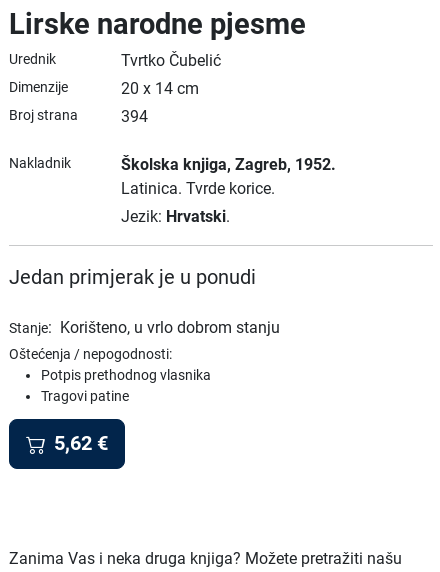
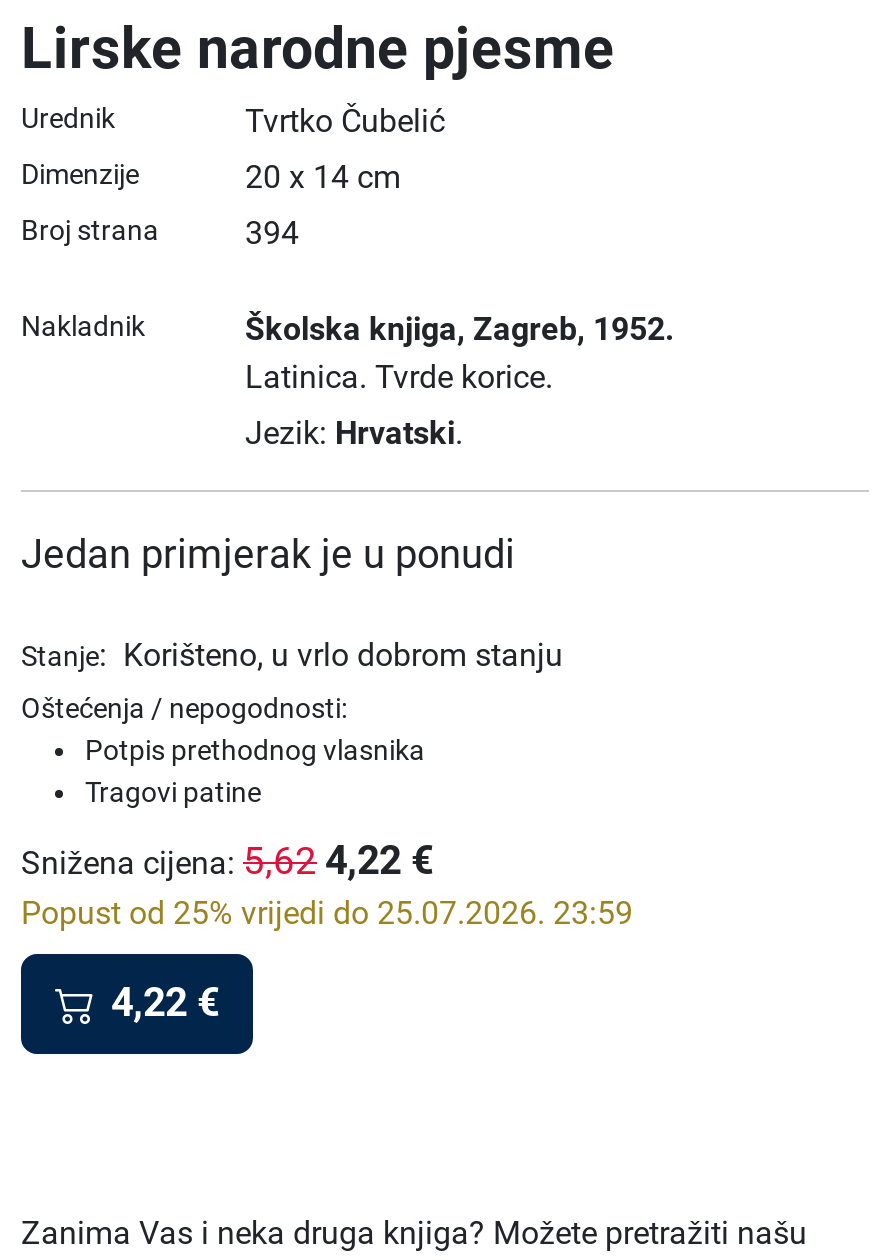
- 5,62 €
+ Snižena cijena: 5,62 4,22 €
+ Popust od 25% vrijedi do 25.07.2026. 23:59
+ 4,22 €
